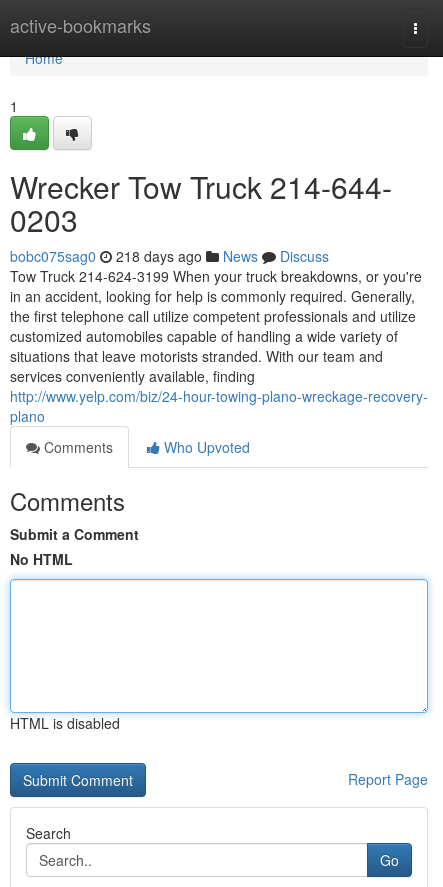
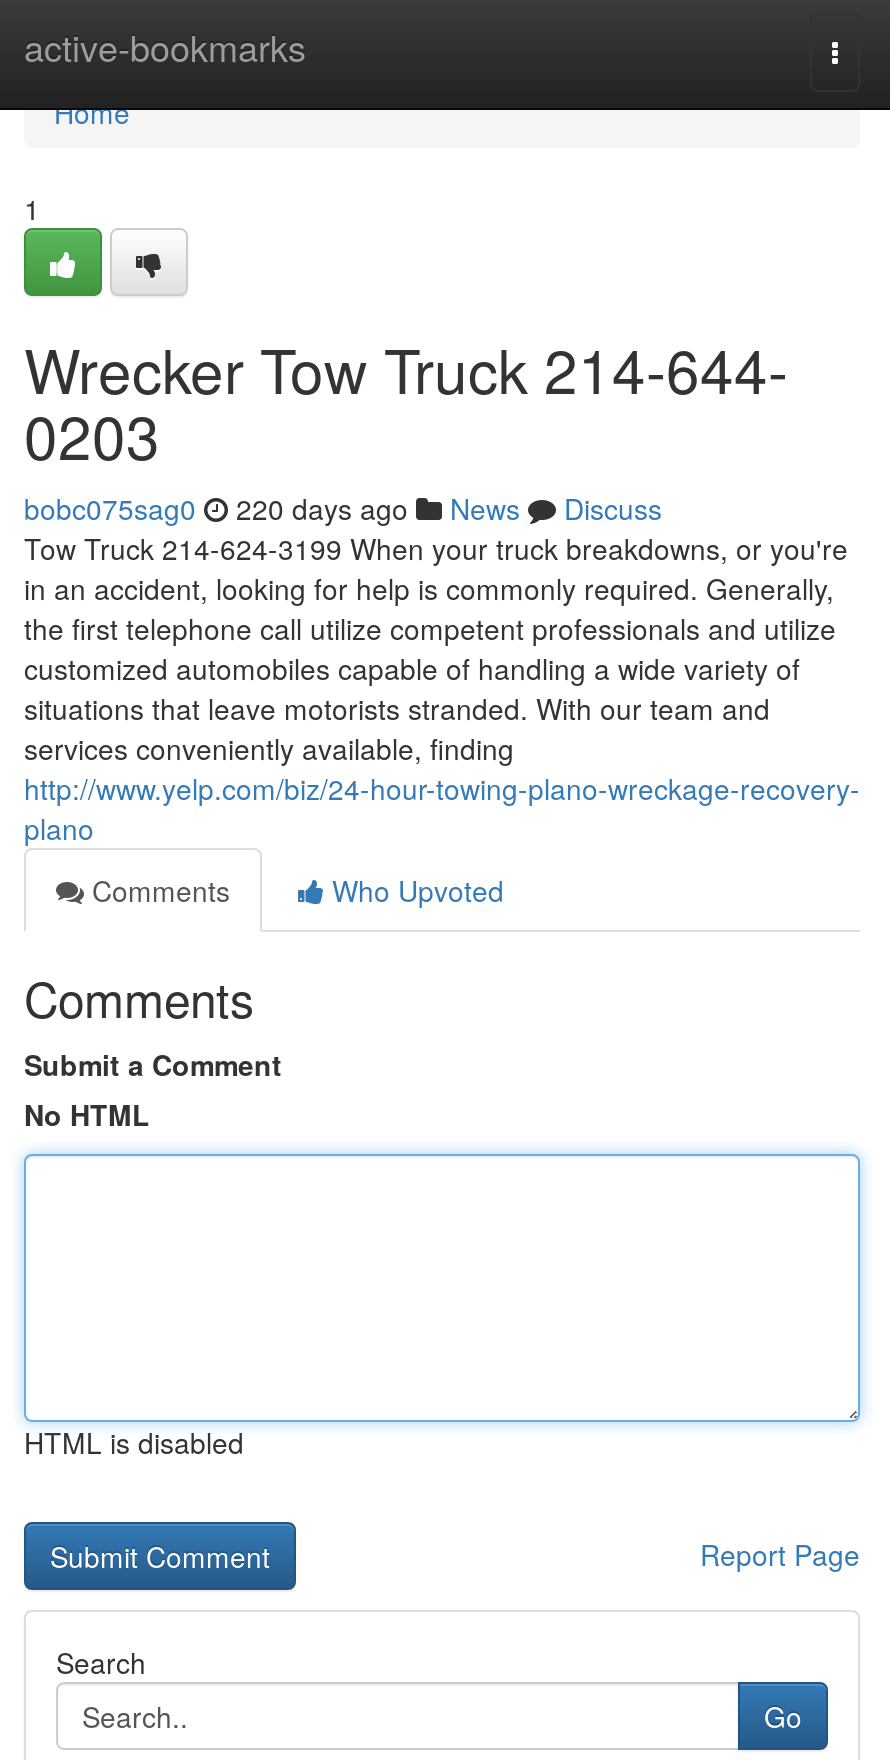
- bobc075sag0 218 days ago News Discuss
+ bobc075sag0 220 days ago News Discuss
